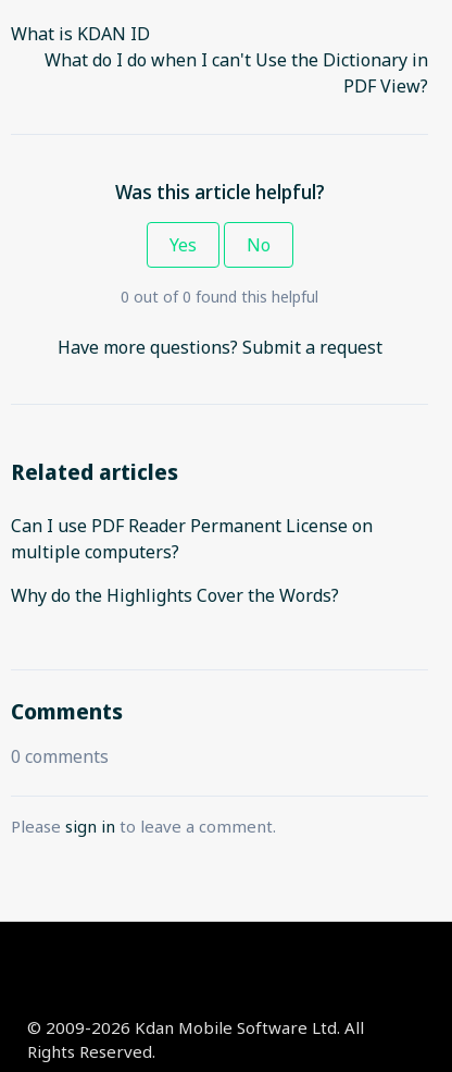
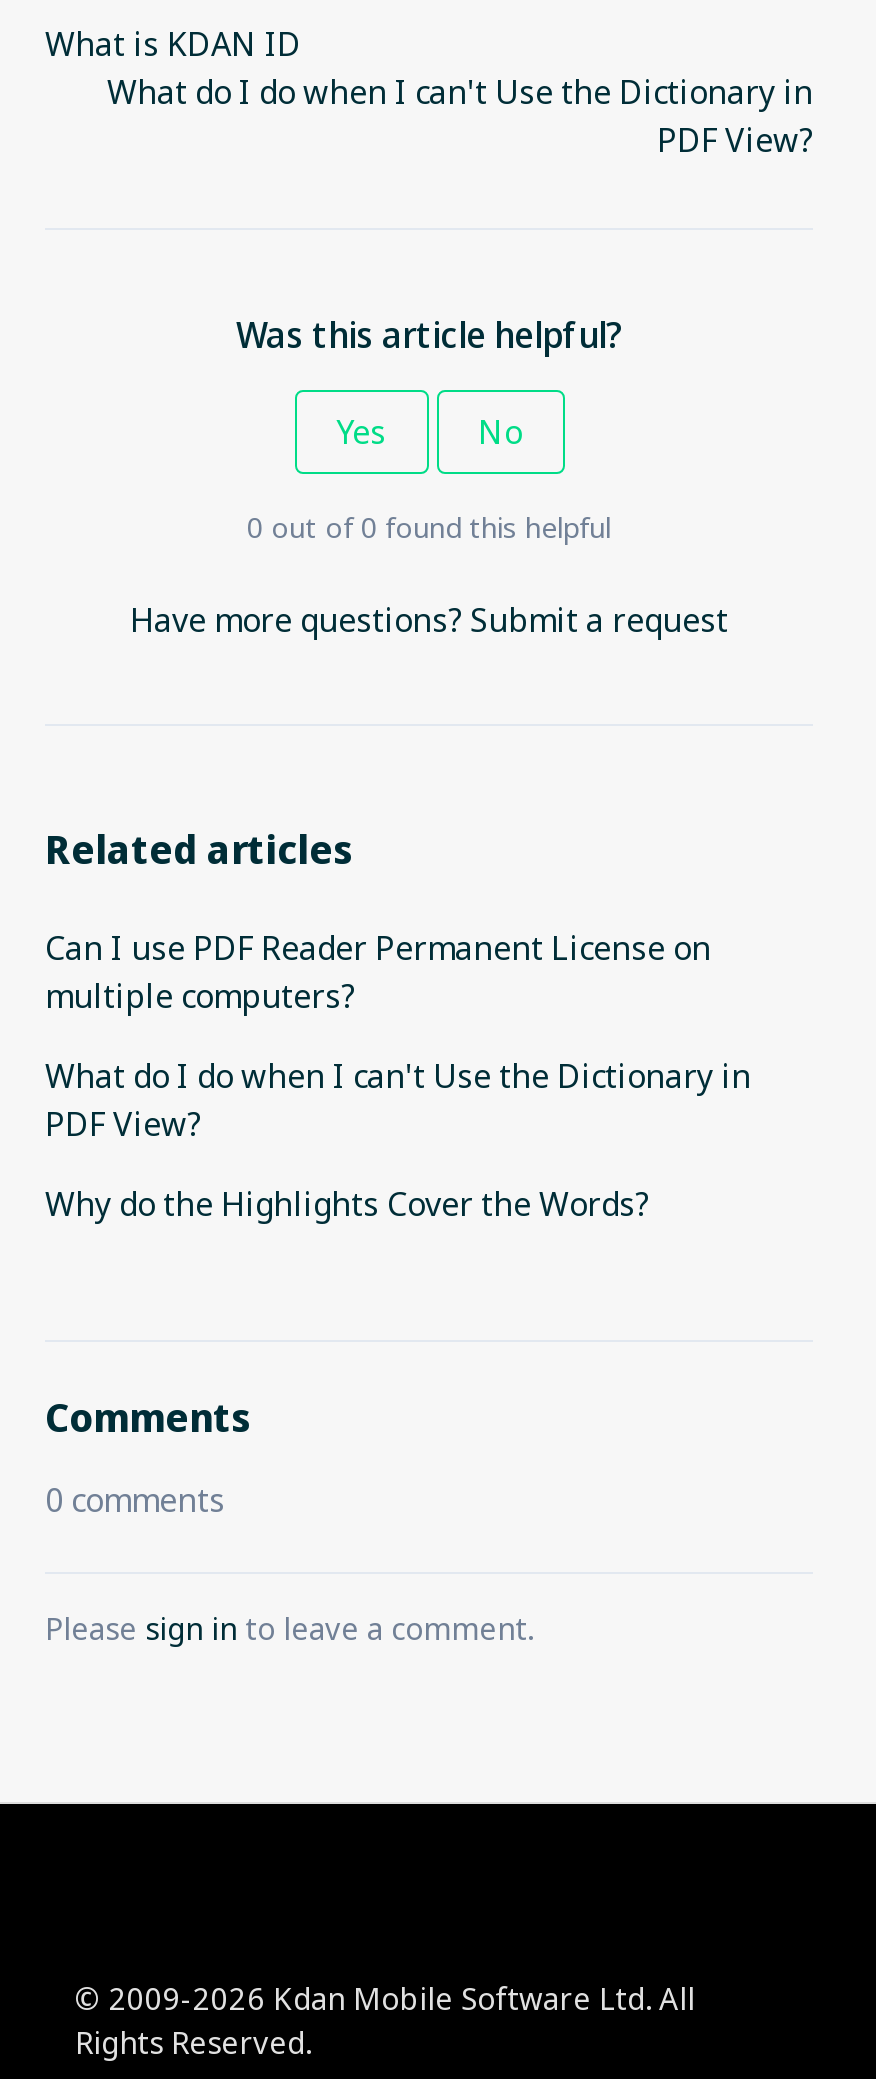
+ What do I do when I can't Use the Dictionary in
+ PDF View?
